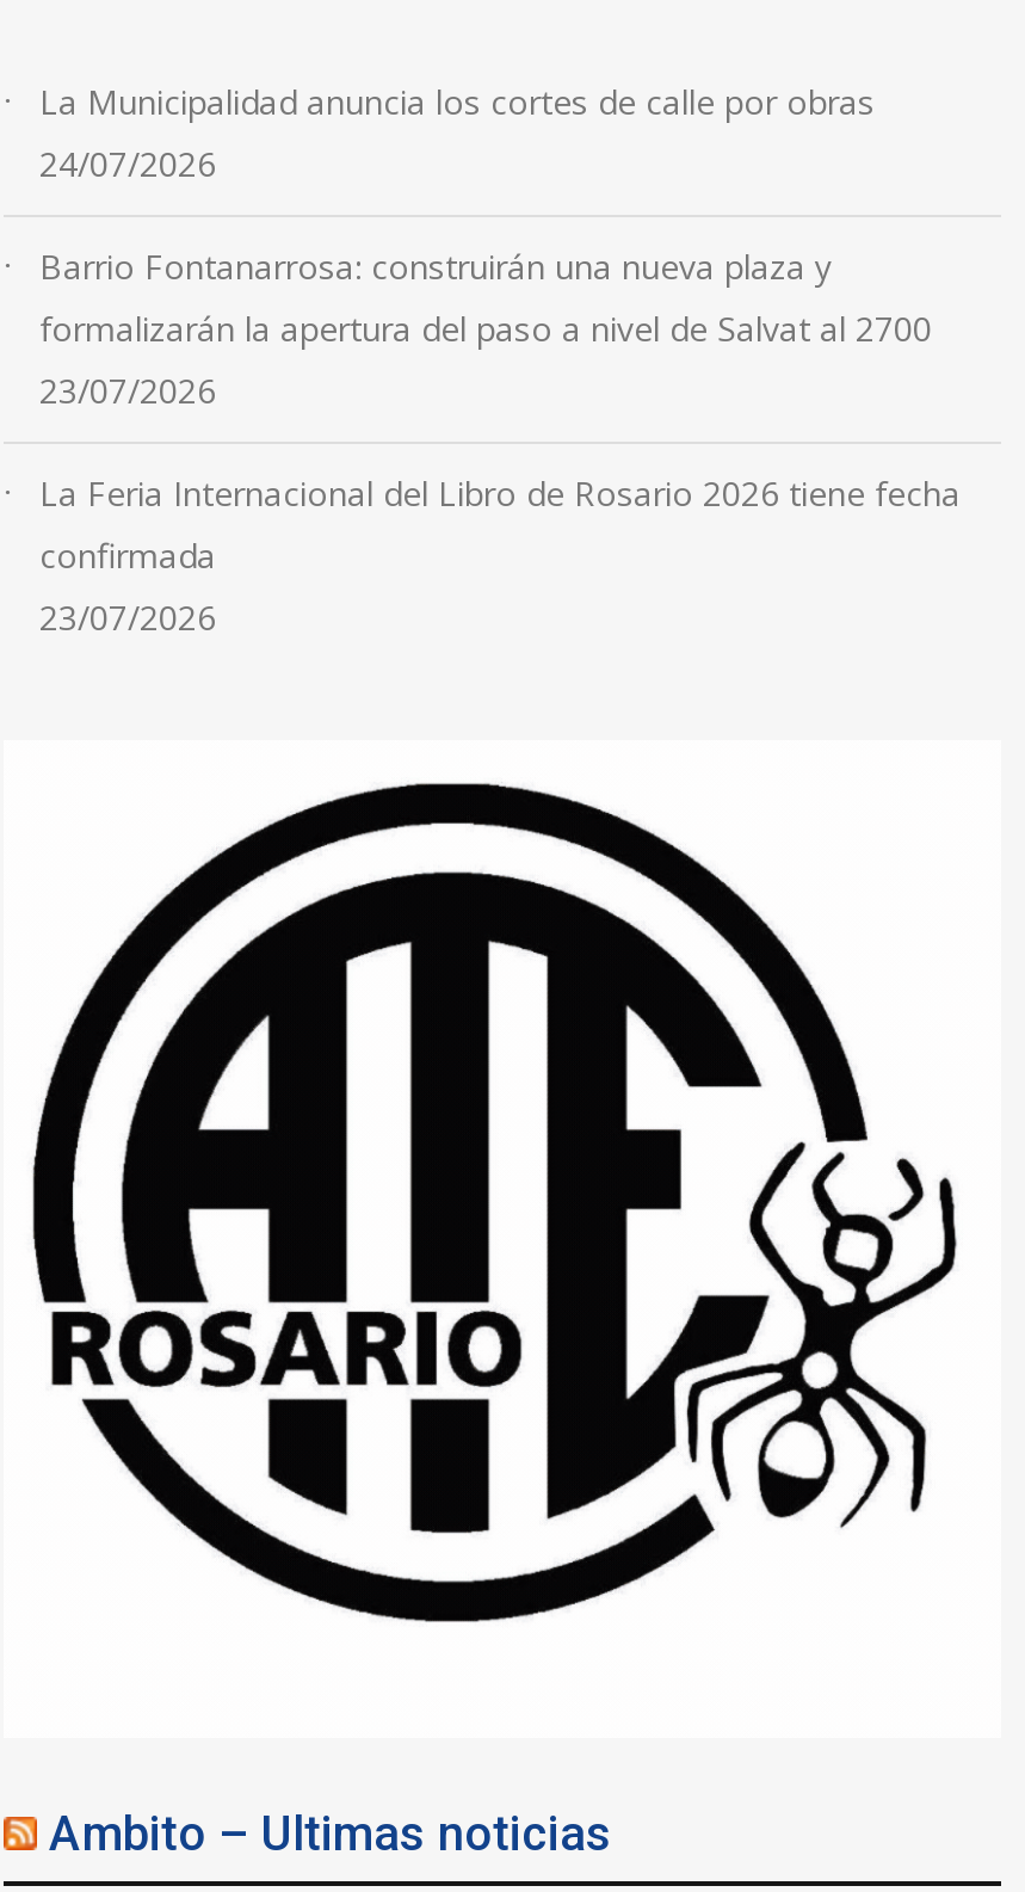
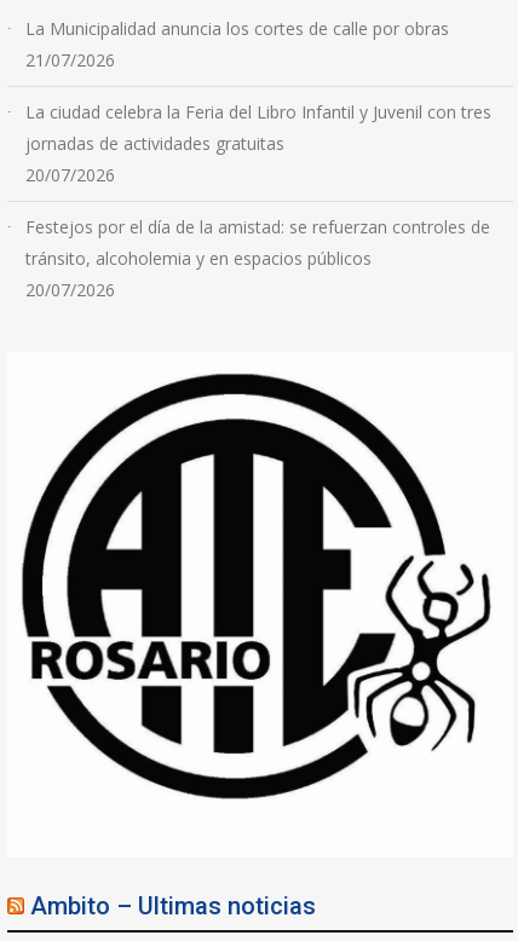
- 24/07/2026
+ 21/07/2026

- Barrio Fontanarrosa: construirán una nueva plaza y
- formalizarán la apertura del paso a nivel de Salvat al 2700
- 23/07/2026
+ La ciudad celebra la Feria del Libro Infantil y Juvenil con tres
+ jornadas de actividades gratuitas
+ 20/07/2026

- La Feria Internacional del Libro de Rosario 2026 tiene fecha
- confirmada
- 23/07/2026
+ Festejos por el día de la amistad: se refuerzan controles de
+ tránsito, alcoholemia y en espacios públicos
+ 20/07/2026
